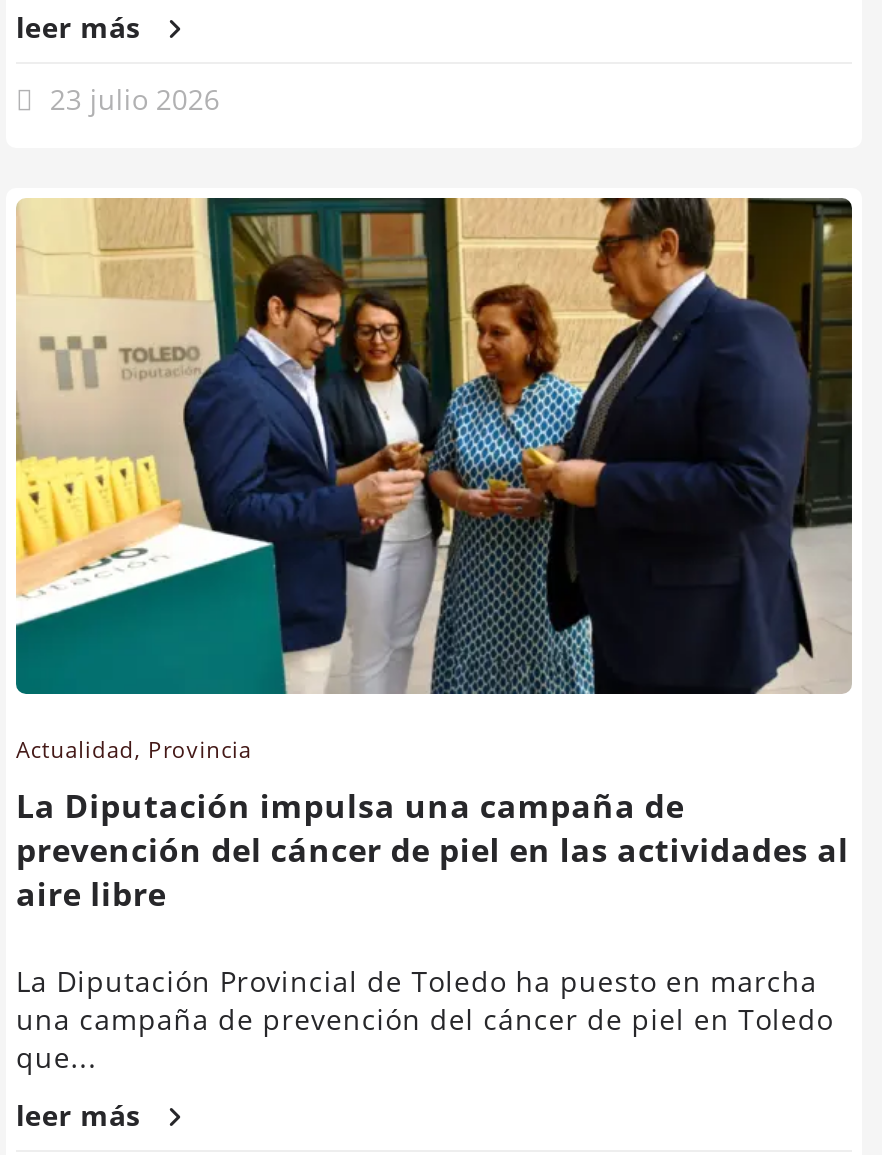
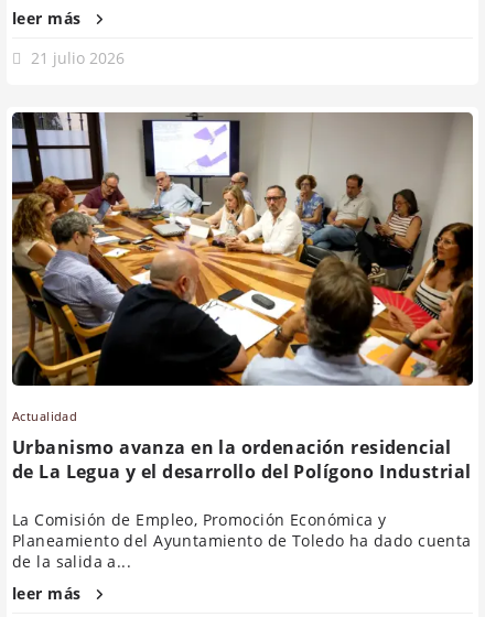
- 23 julio 2026
+ 21 julio 2026

- [image]
- Actualidad, Provincia
+ [image]
+ Actualidad

- La Diputación impulsa una campaña de
- prevención del cáncer de piel en las actividades al
- aire libre
+ Urbanismo avanza en la ordenación residencial
+ de La Legua y el desarrollo del Polígono Industrial

- La Diputación Provincial de Toledo ha puesto en marcha
- una campaña de prevención del cáncer de piel en Toledo
- que...
+ La Comisión de Empleo, Promoción Económica y
+ Planeamiento del Ayuntamiento de Toledo ha dado cuenta
+ de la salida a...
